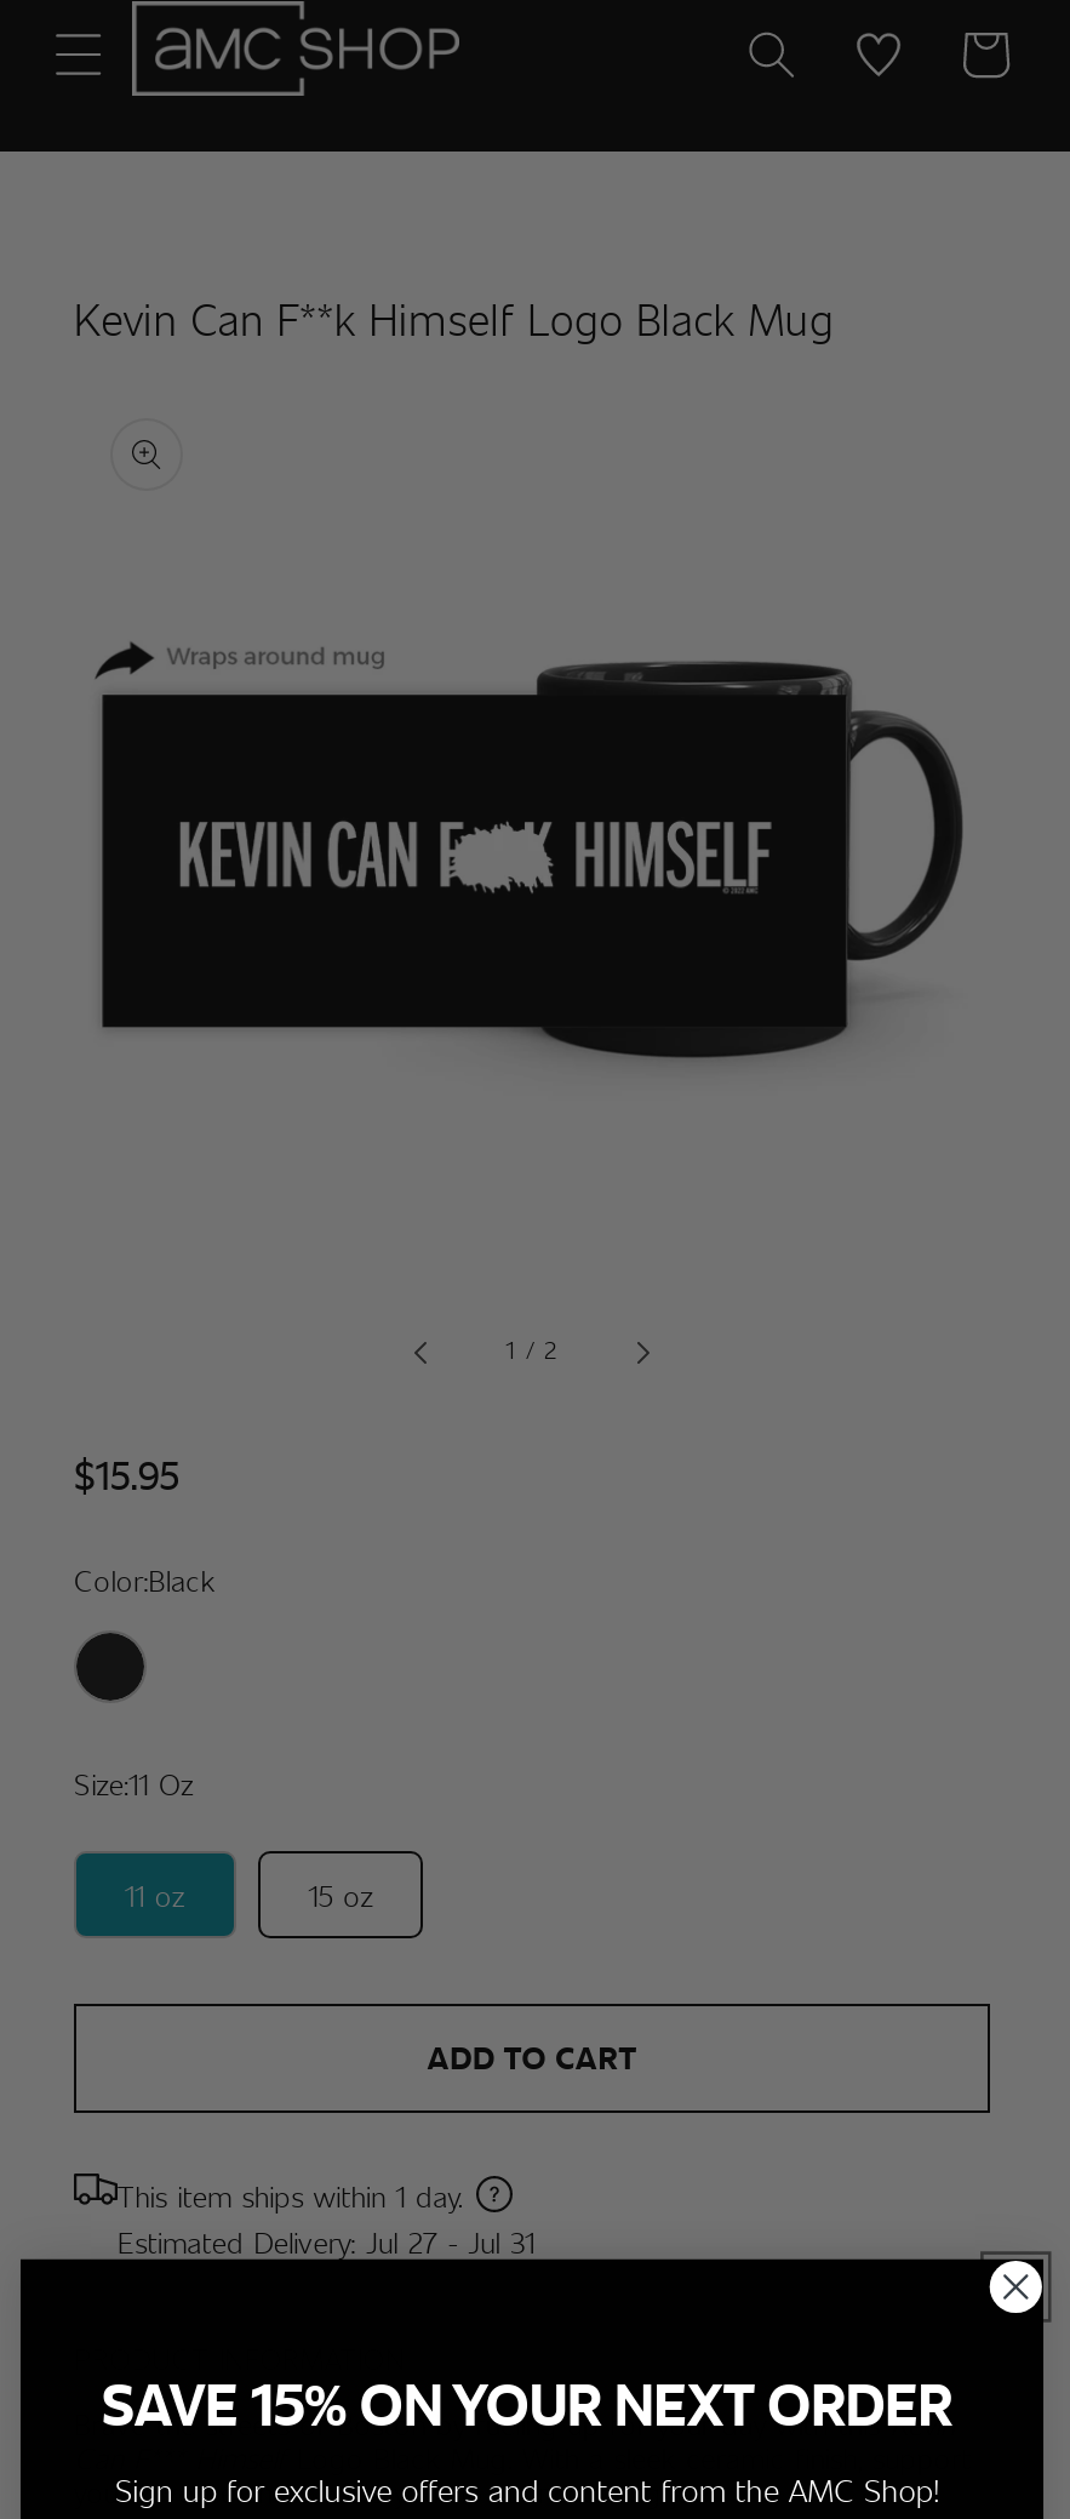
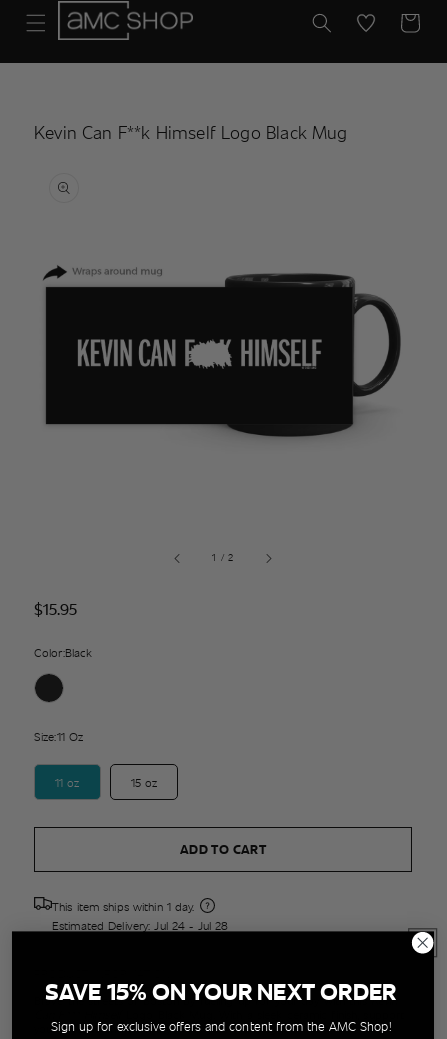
- Estimated Delivery: Jul 27 - Jul 31
+ Estimated Delivery: Jul 24 - Jul 28
